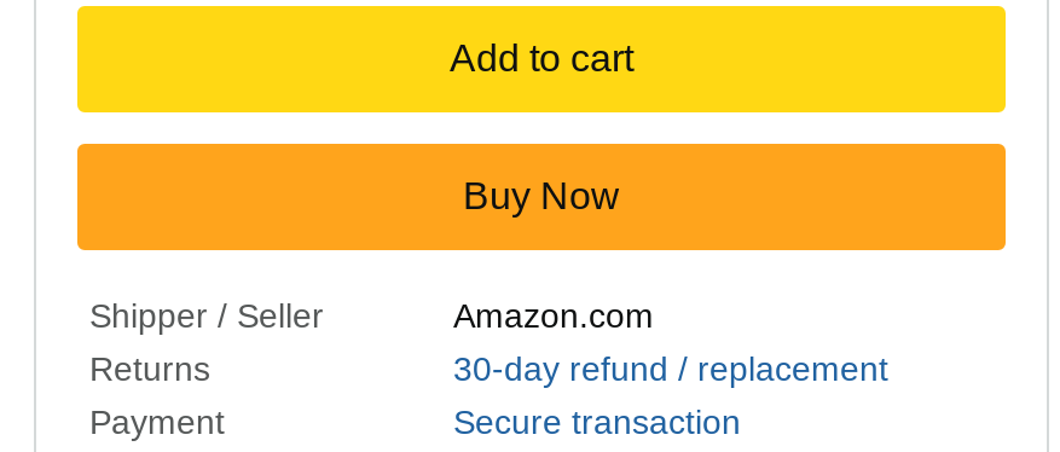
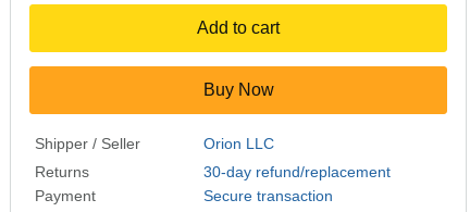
- Amazon.com
+ Orion LLC

- 30-day refund / replacement
+ 30-day refund/replacement
